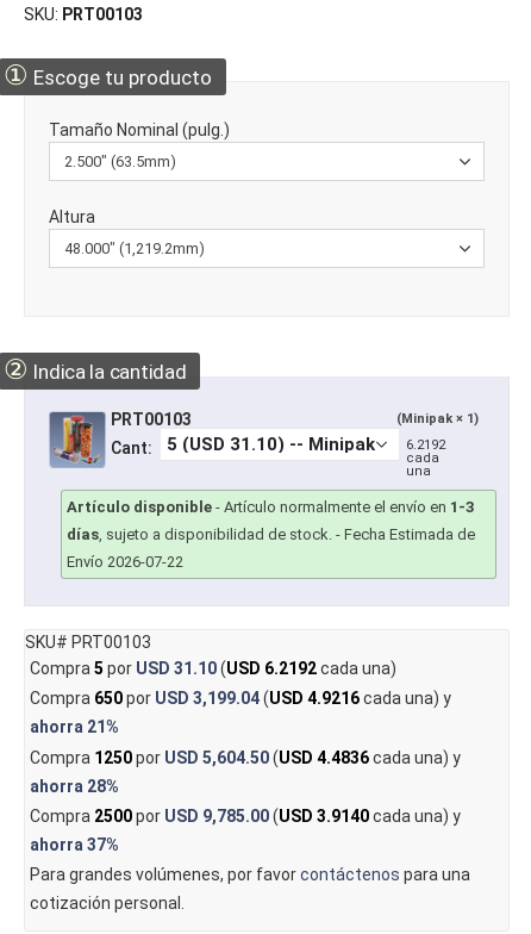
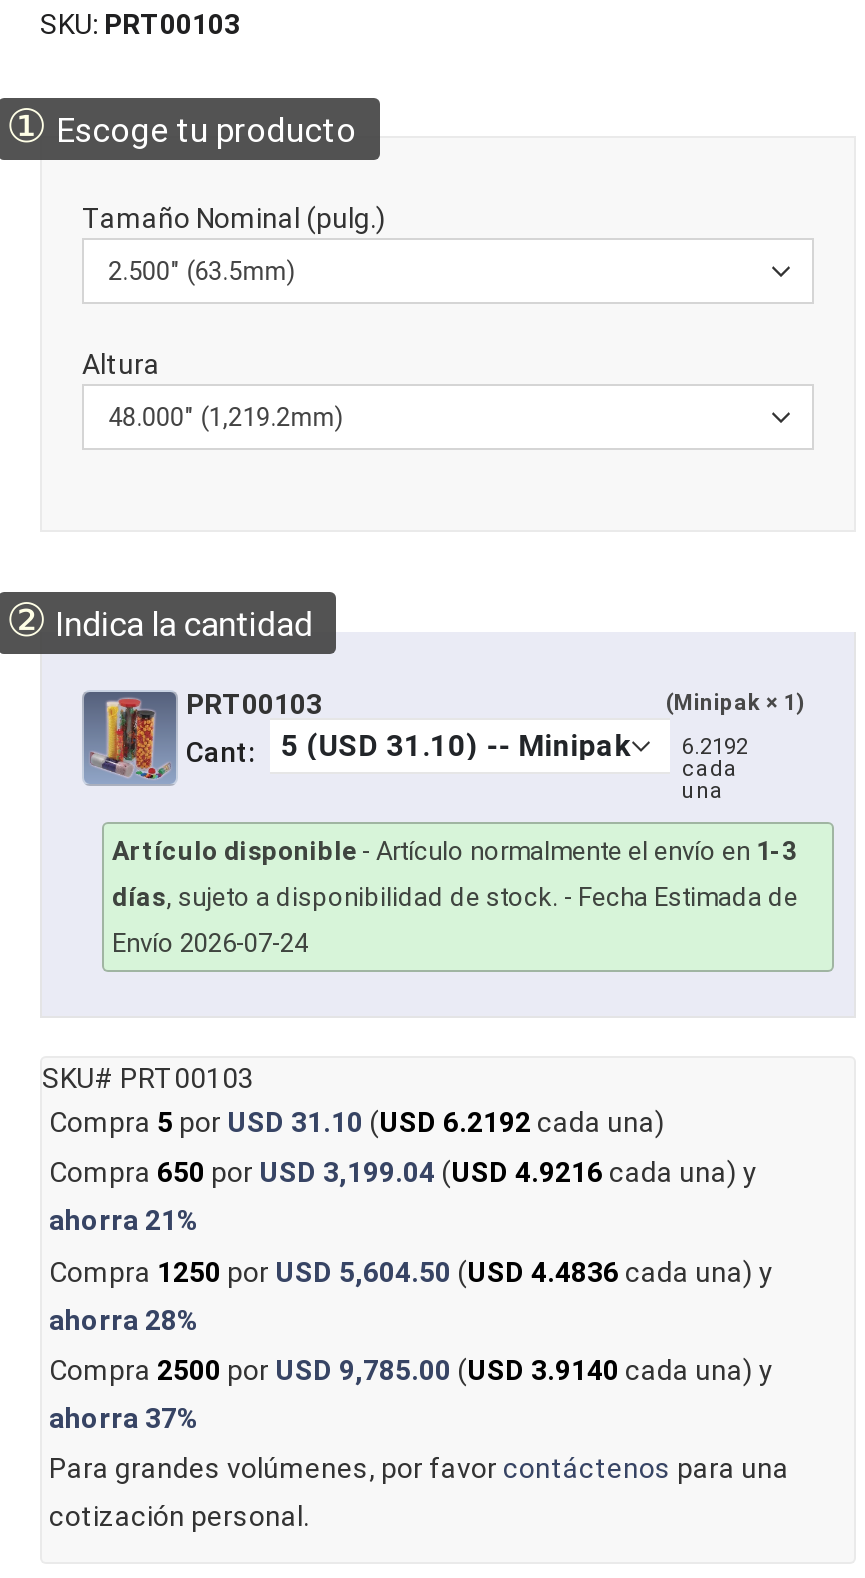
- Envío 2026-07-22
+ Envío 2026-07-24
